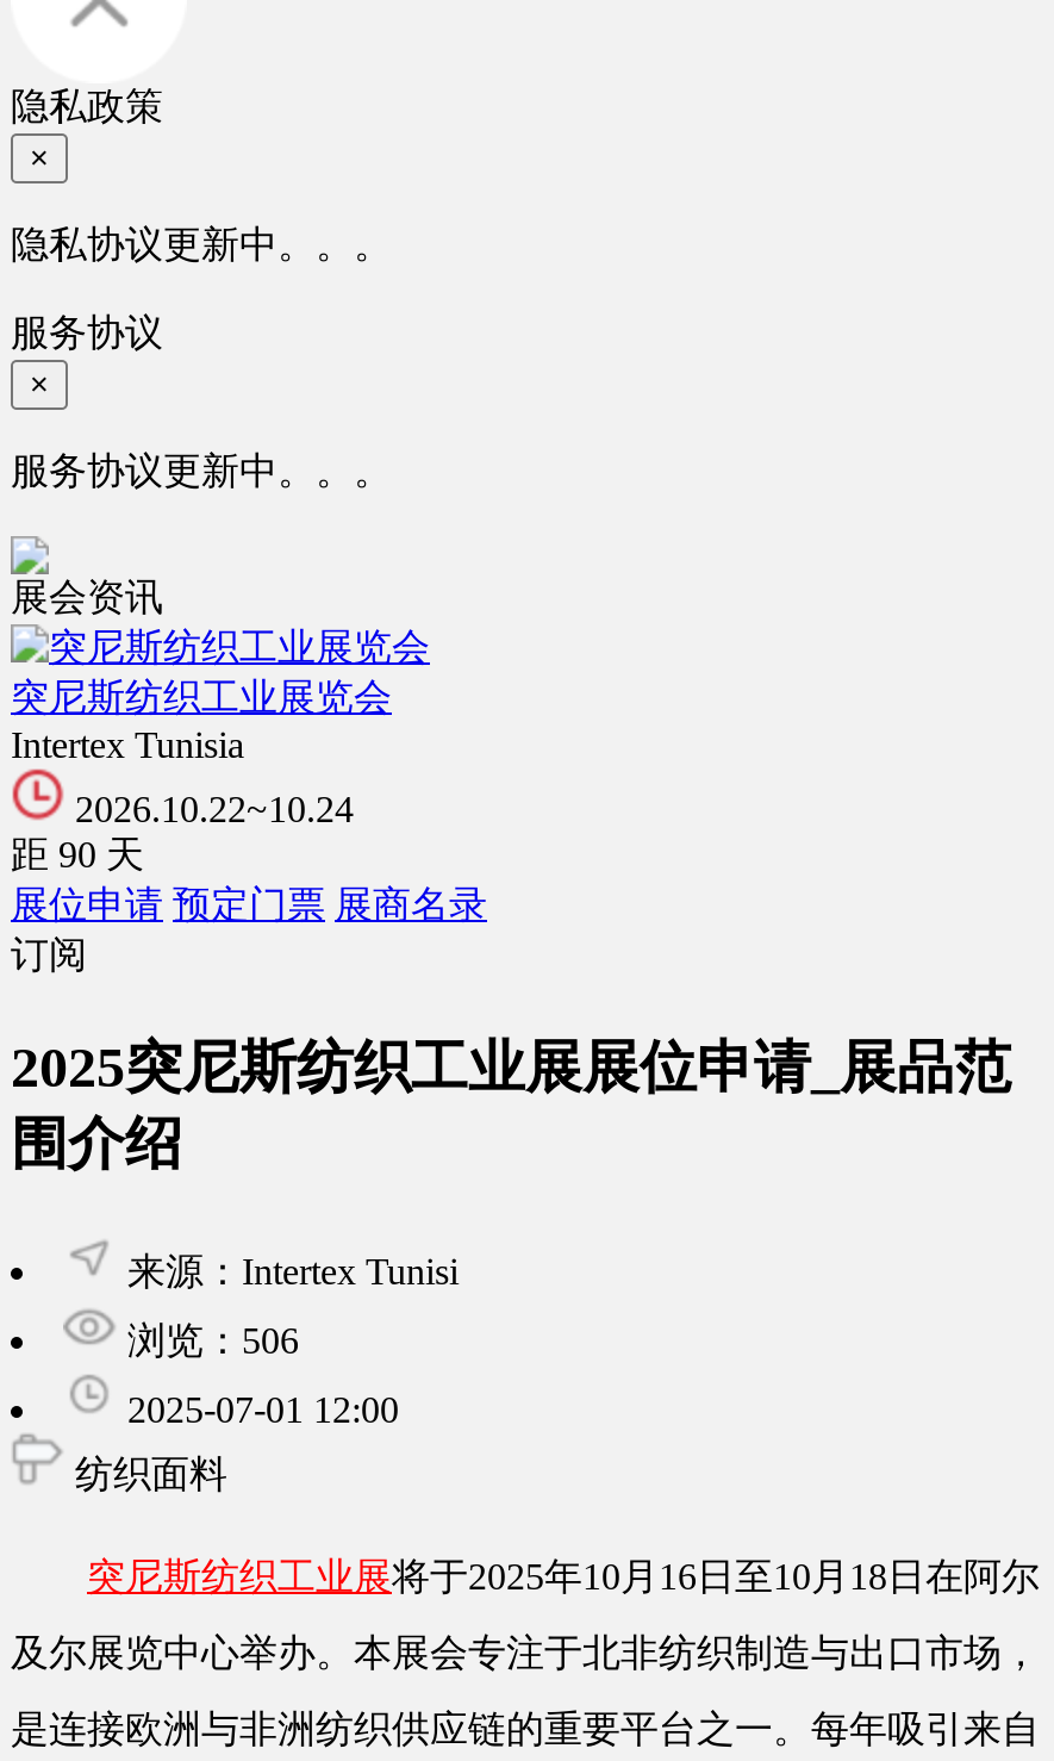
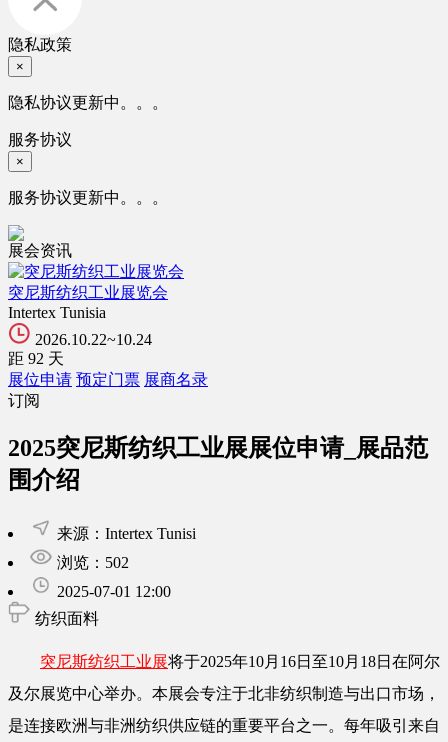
- 距90天
+ 距92天

- 浏览：506
+ 浏览：502
